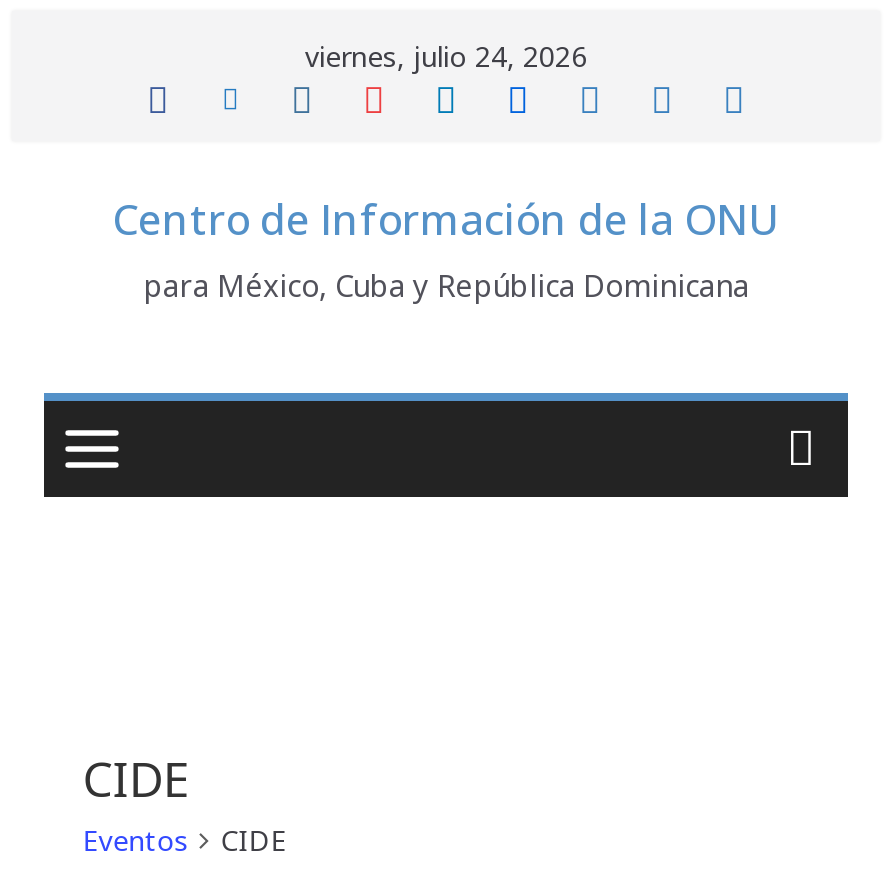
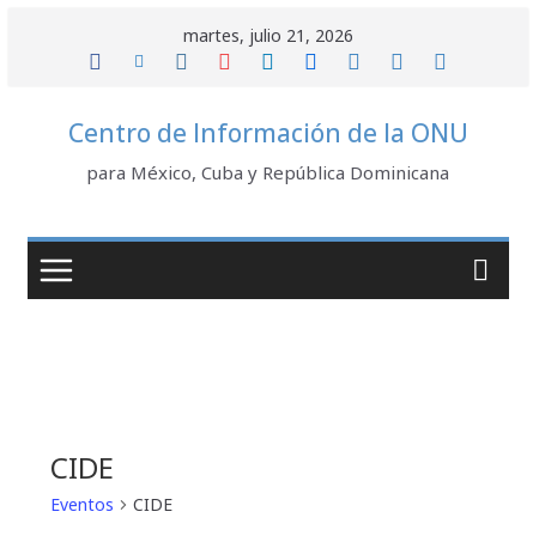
- viernes, julio 24, 2026
+ martes, julio 21, 2026
